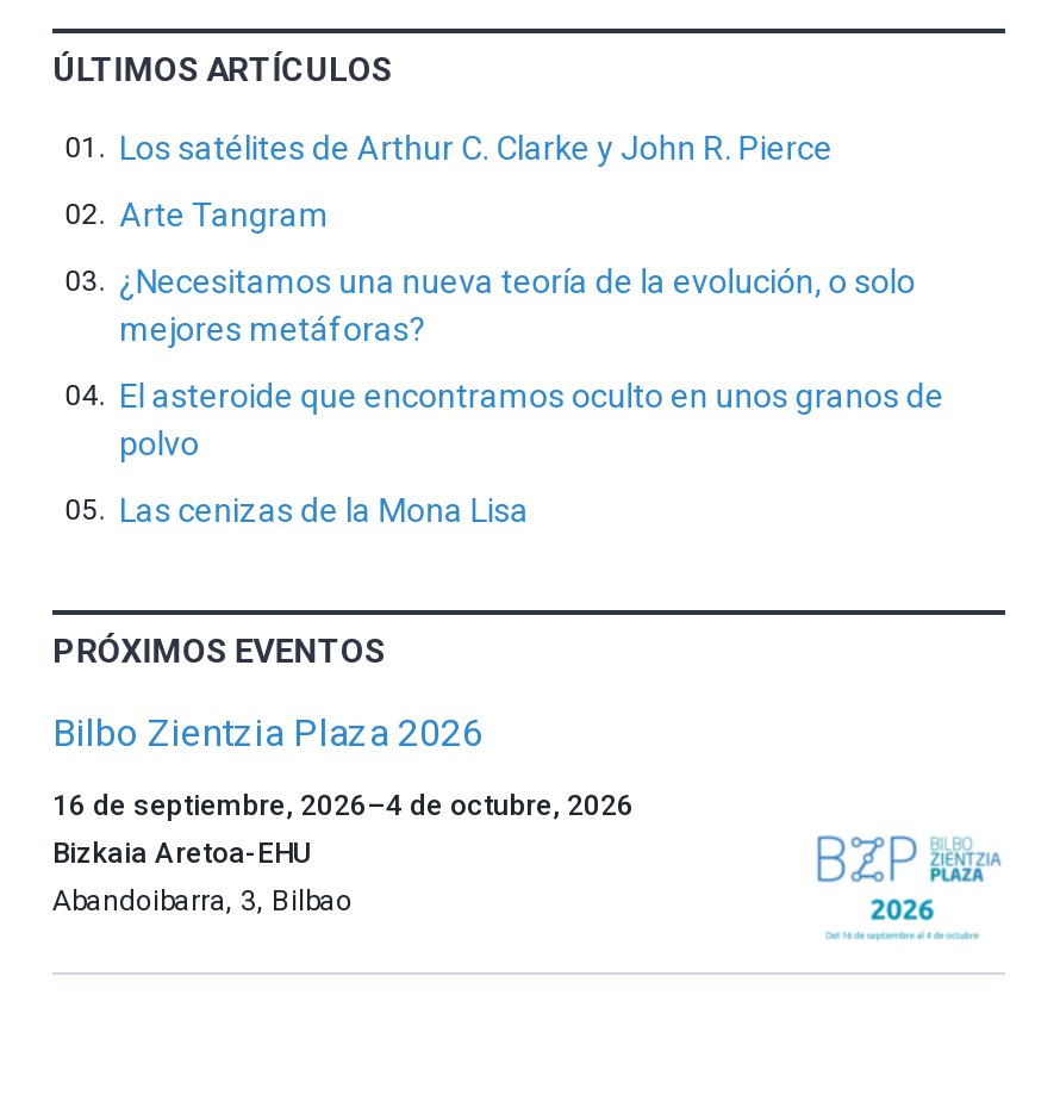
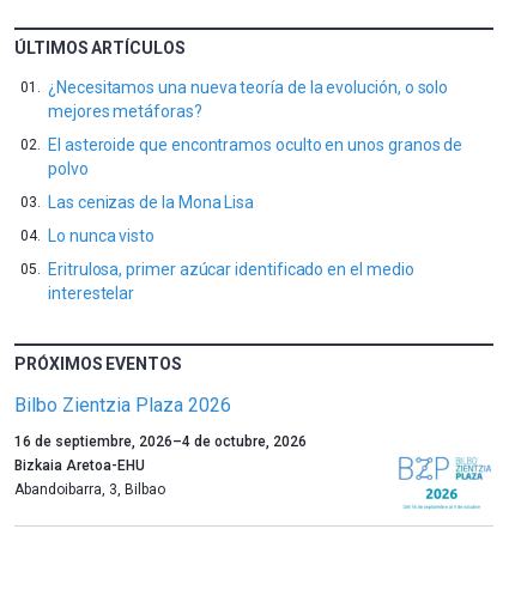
- Los satélites de Arthur C. Clarke y John R. Pierce
- Arte Tangram

moved up: ¿Necesitamos una nueva teoría de la evolución, o solo | mejores metáforas? | El asteroide que encontramos oculto en unos granos de | polvo | Las cenizas de la Mona Lisa

+ Lo nunca visto
+ Eritrulosa, primer azúcar identificado en el medio
+ interestelar
